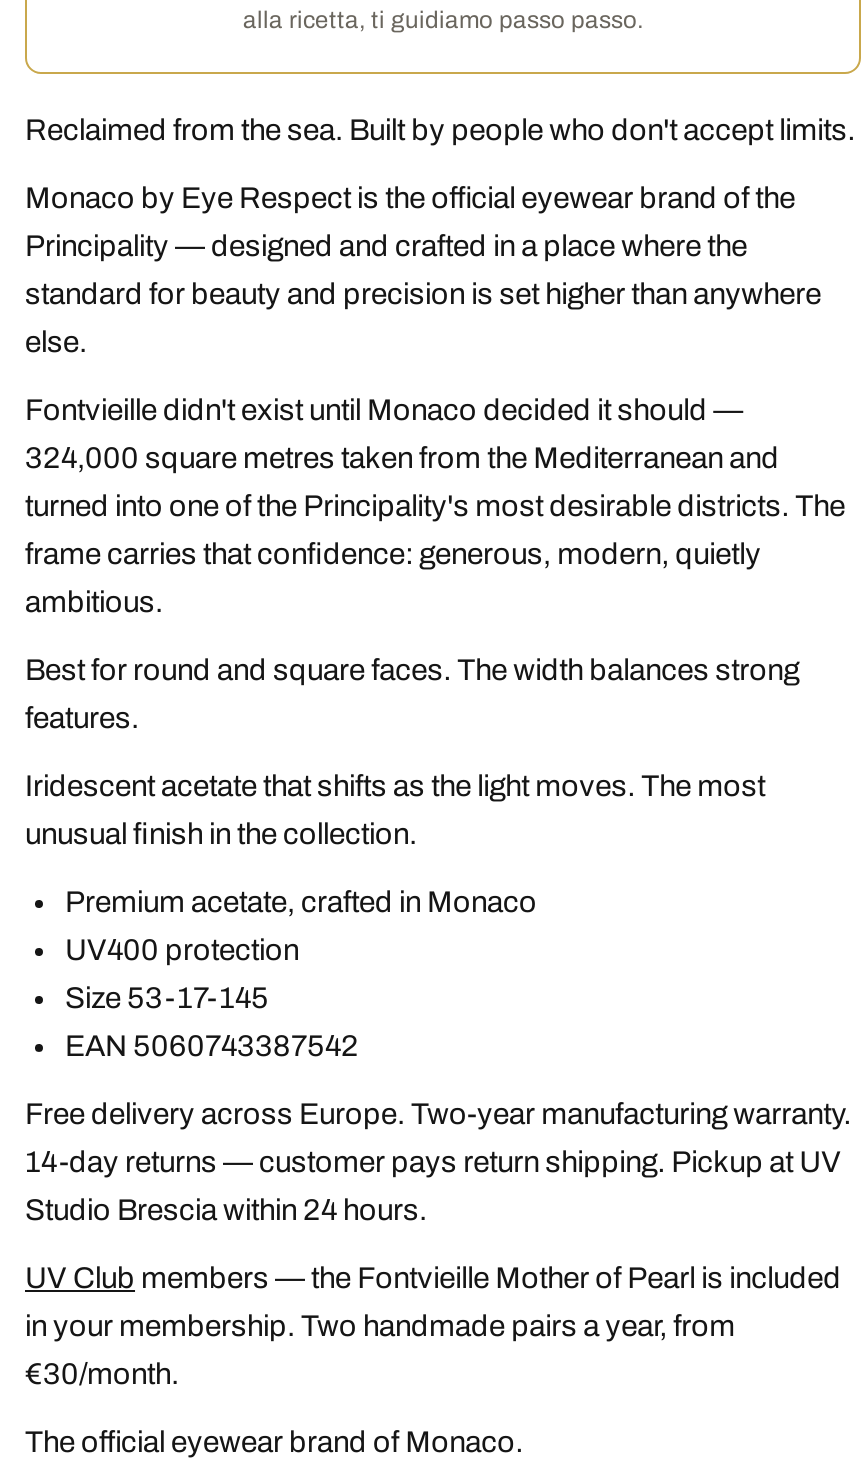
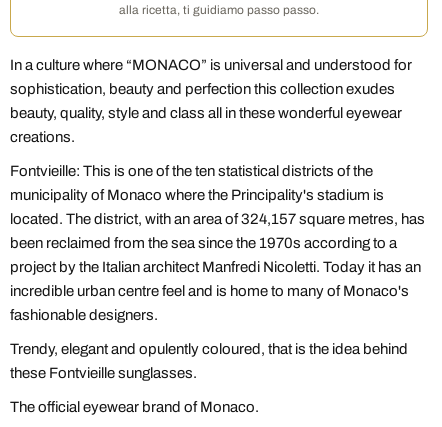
- Reclaimed from the sea. Built by people who don't accept limits.
- Monaco by Eye Respect is the official eyewear brand of the
- Principality — designed and crafted in a place where the
- standard for beauty and precision is set higher than anywhere
- else.
- Fontvieille didn't exist until Monaco decided it should —
- 324,000 square metres taken from the Mediterranean and
- turned into one of the Principality's most desirable districts. The
- frame carries that confidence: generous, modern, quietly
- ambitious.
- Best for round and square faces. The width balances strong
- features.
- Iridescent acetate that shifts as the light moves. The most
- unusual finish in the collection.
- Premium acetate, crafted in Monaco
- UV400 protection
- Size 53-17-145
- EAN 5060743387542
- Free delivery across Europe. Two-year manufacturing warranty.
- 14-day returns — customer pays return shipping. Pickup at UV
- Studio Brescia within 24 hours.
- UV Club members — the Fontvieille Mother of Pearl is included
- in your membership. Two handmade pairs a year, from
- €30/month.
+ In a culture where “MONACO” is universal and understood for
+ sophistication, beauty and perfection this collection exudes
+ beauty, quality, style and class all in these wonderful eyewear
+ creations.
+ Fontvieille: This is one of the ten statistical districts of the
+ municipality of Monaco where the Principality's stadium is
+ located. The district, with an area of 324,157 square metres, has
+ been reclaimed from the sea since the 1970s according to a
+ project by the Italian architect Manfredi Nicoletti. Today it has an
+ incredible urban centre feel and is home to many of Monaco's
+ fashionable designers.
+ Trendy, elegant and opulently coloured, that is the idea behind
+ these Fontvieille sunglasses.
